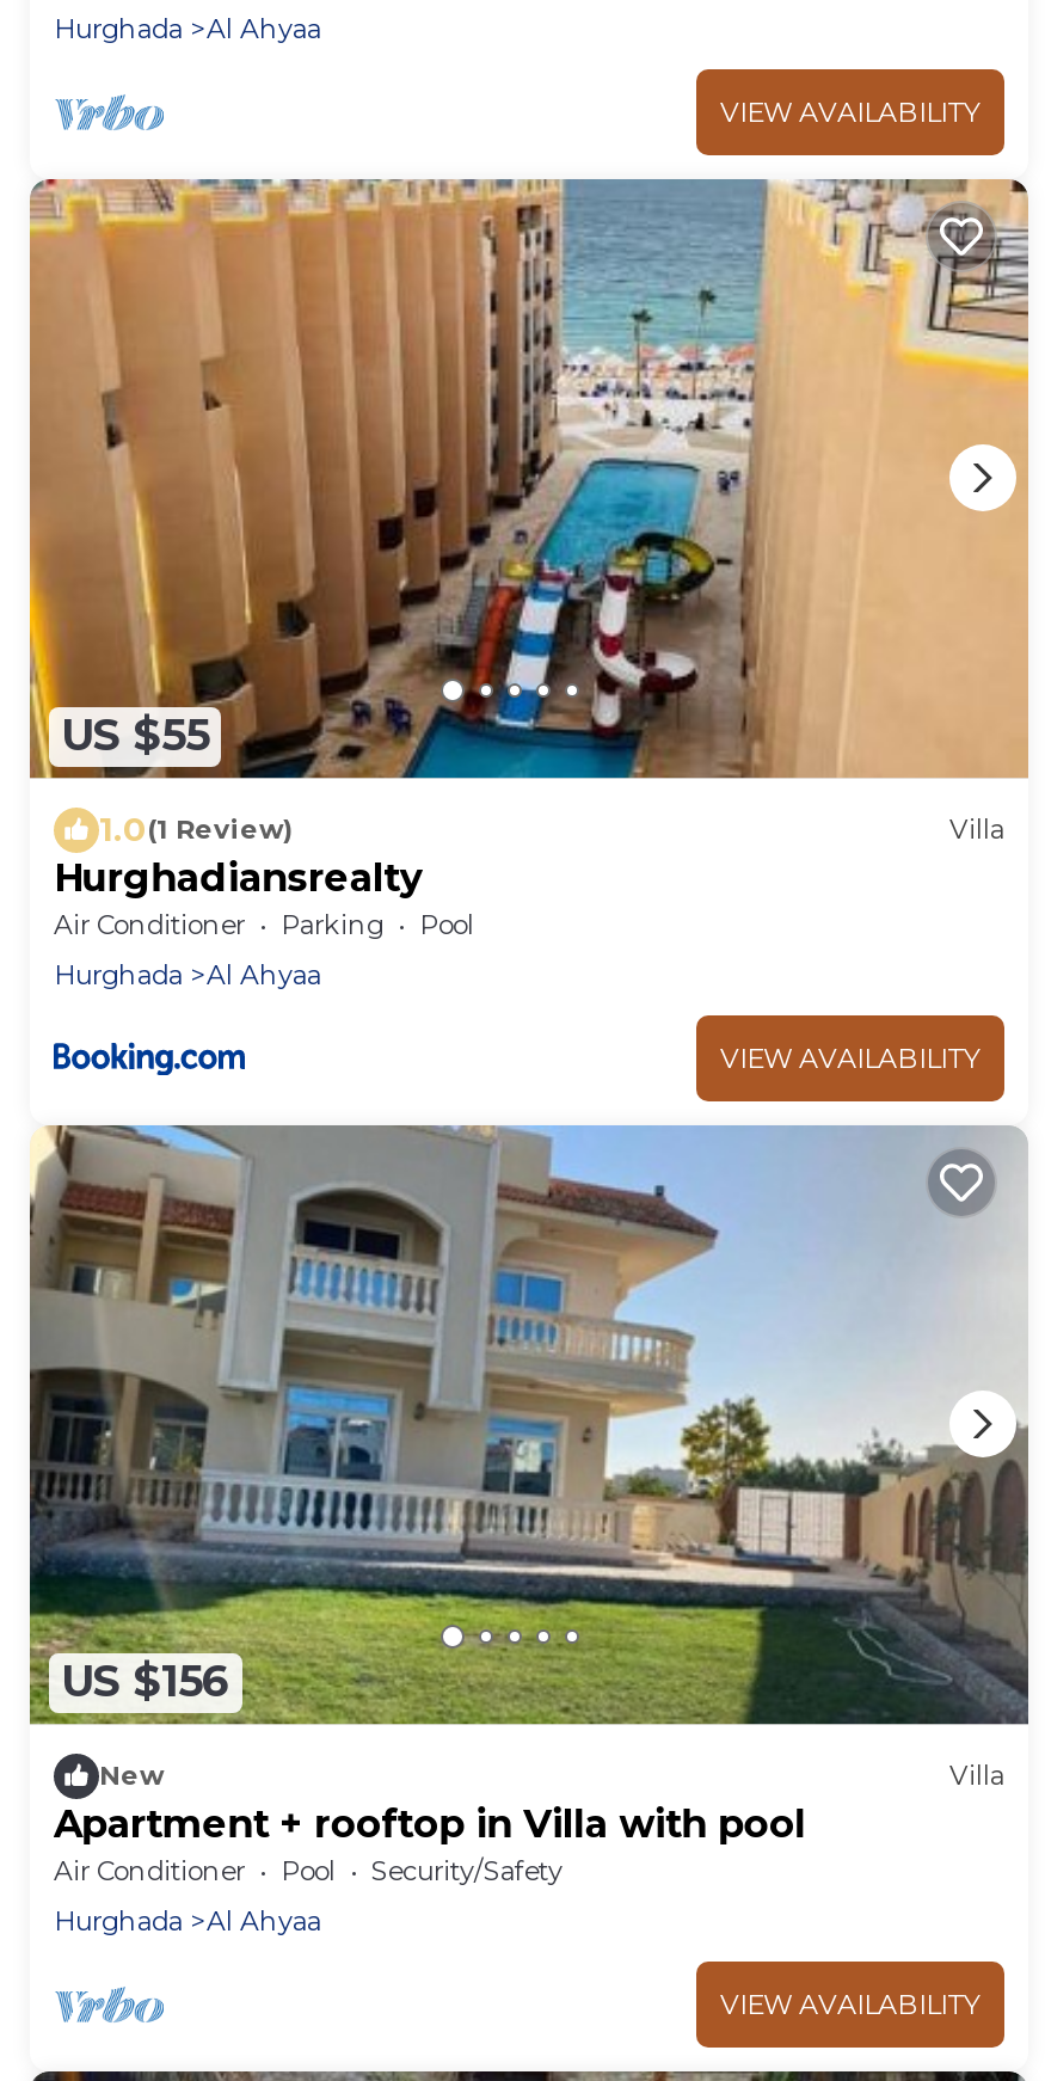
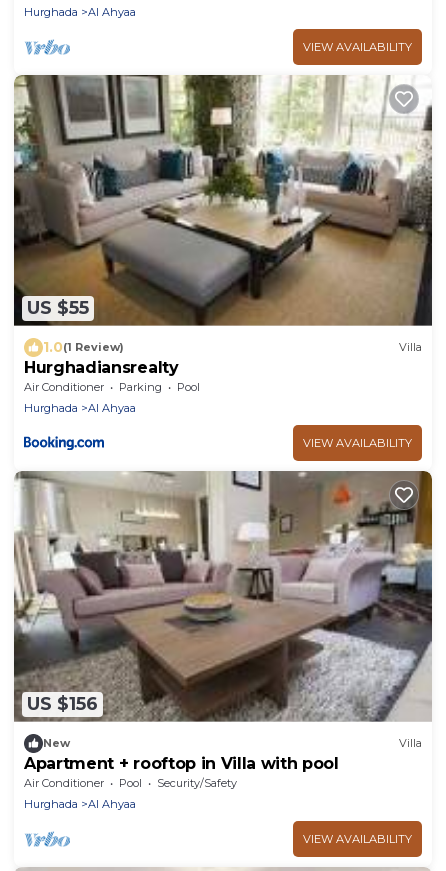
- [image]
+ [image]

- [image]
+ [image]
